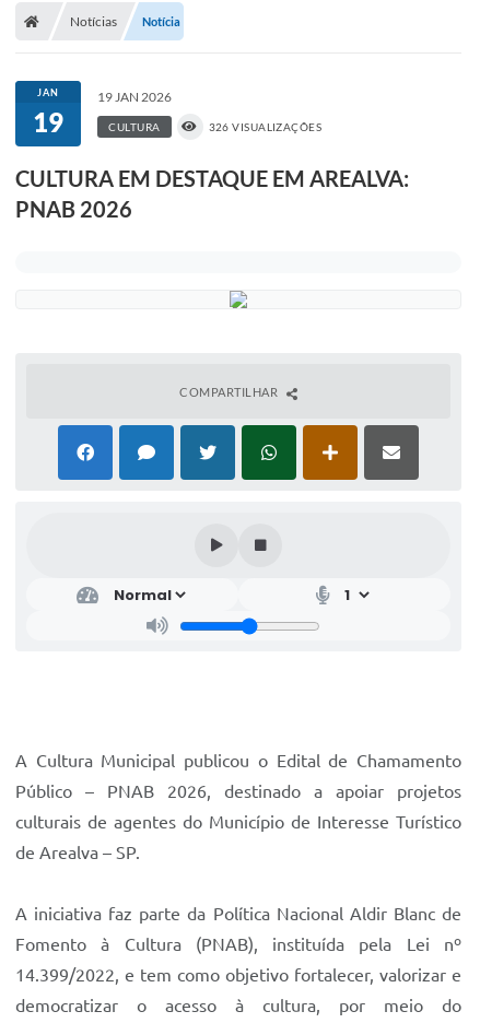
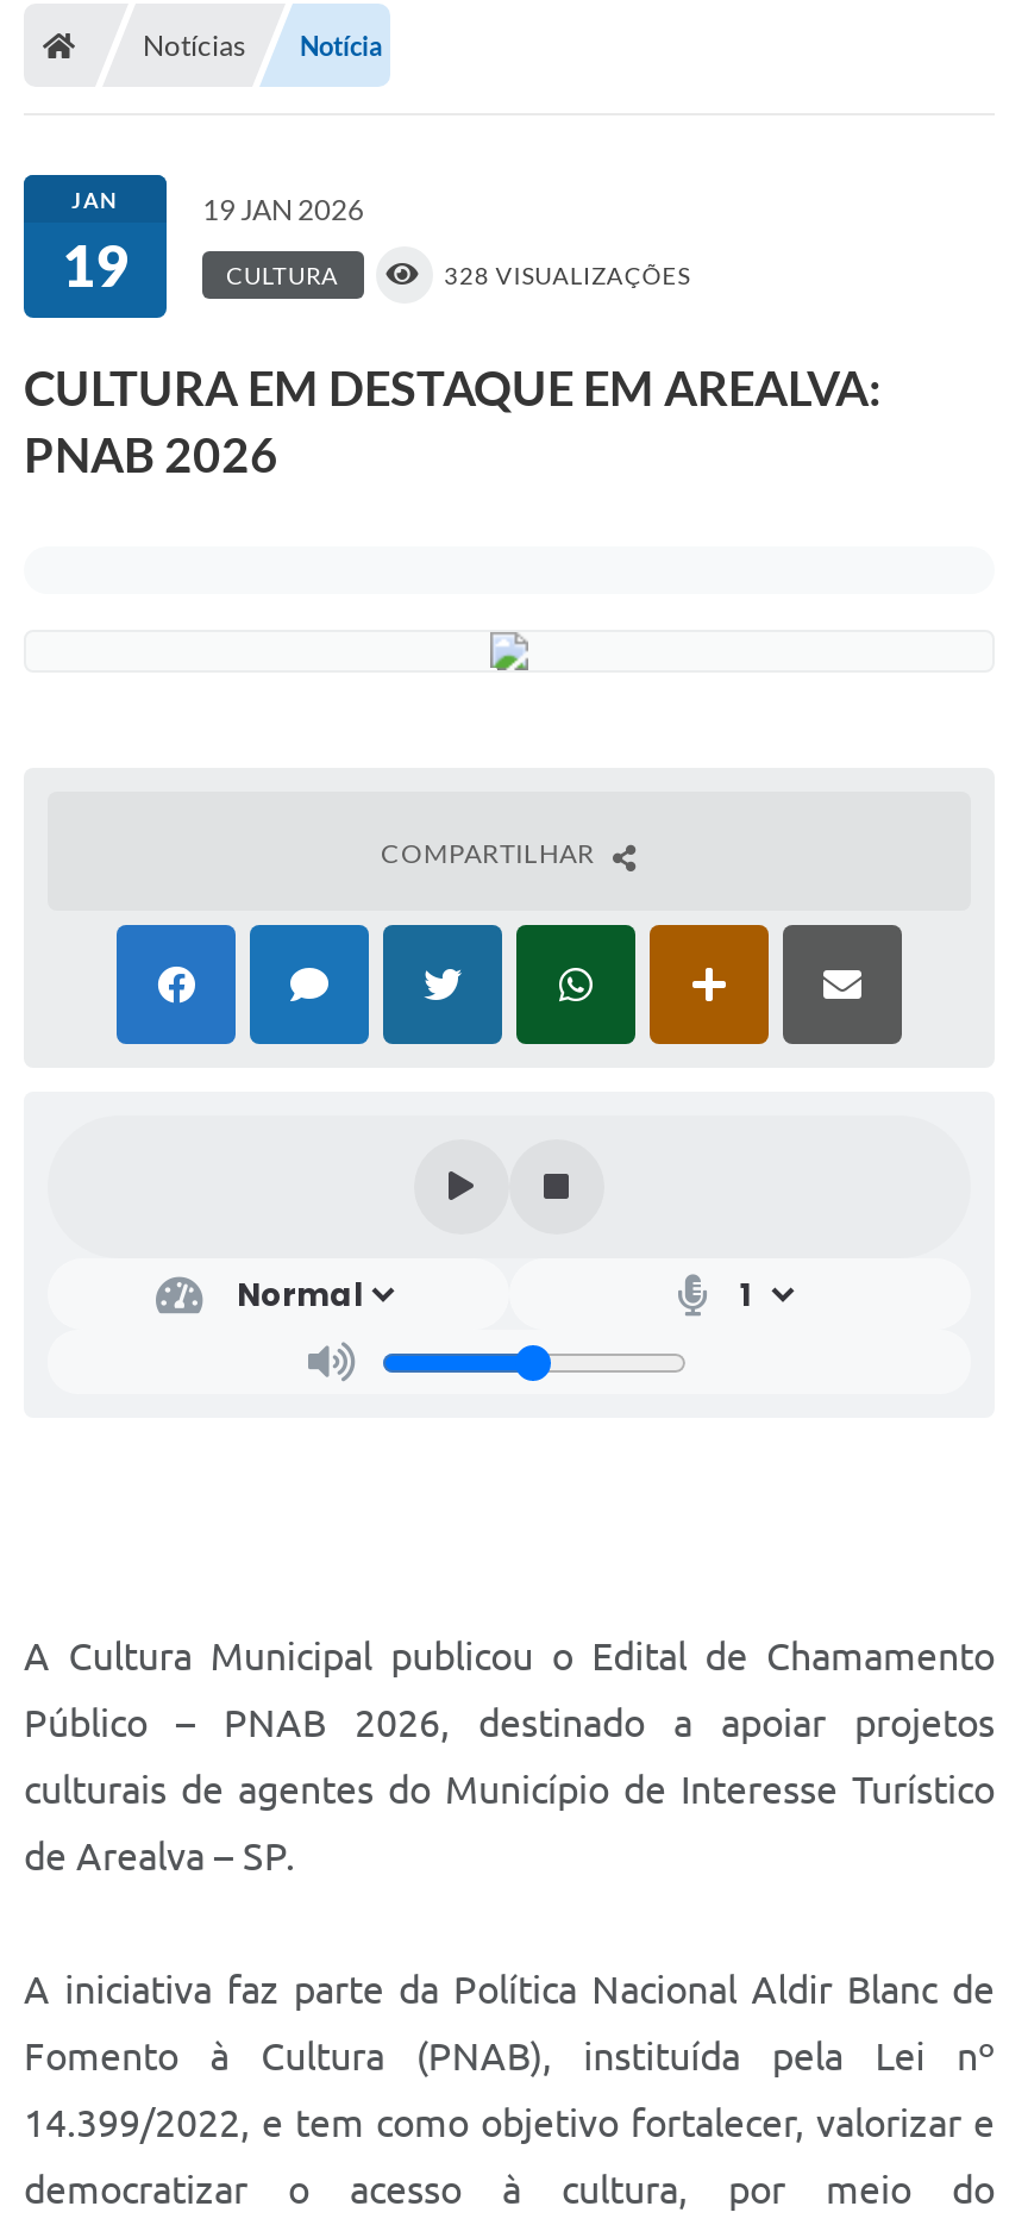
- 326 VISUALIZAÇÕES
+ 328 VISUALIZAÇÕES
